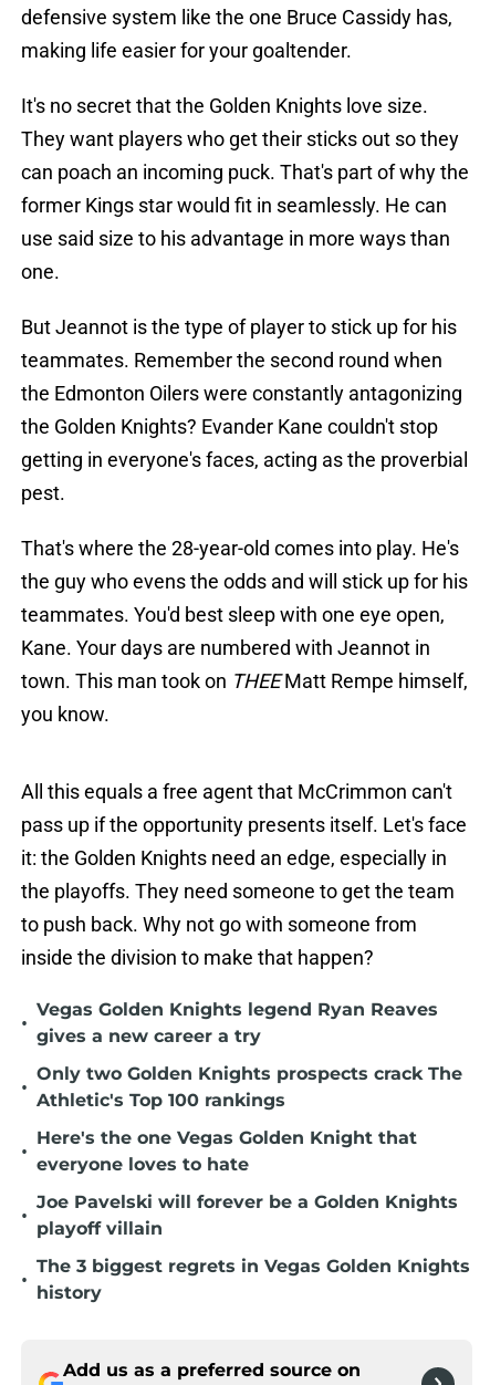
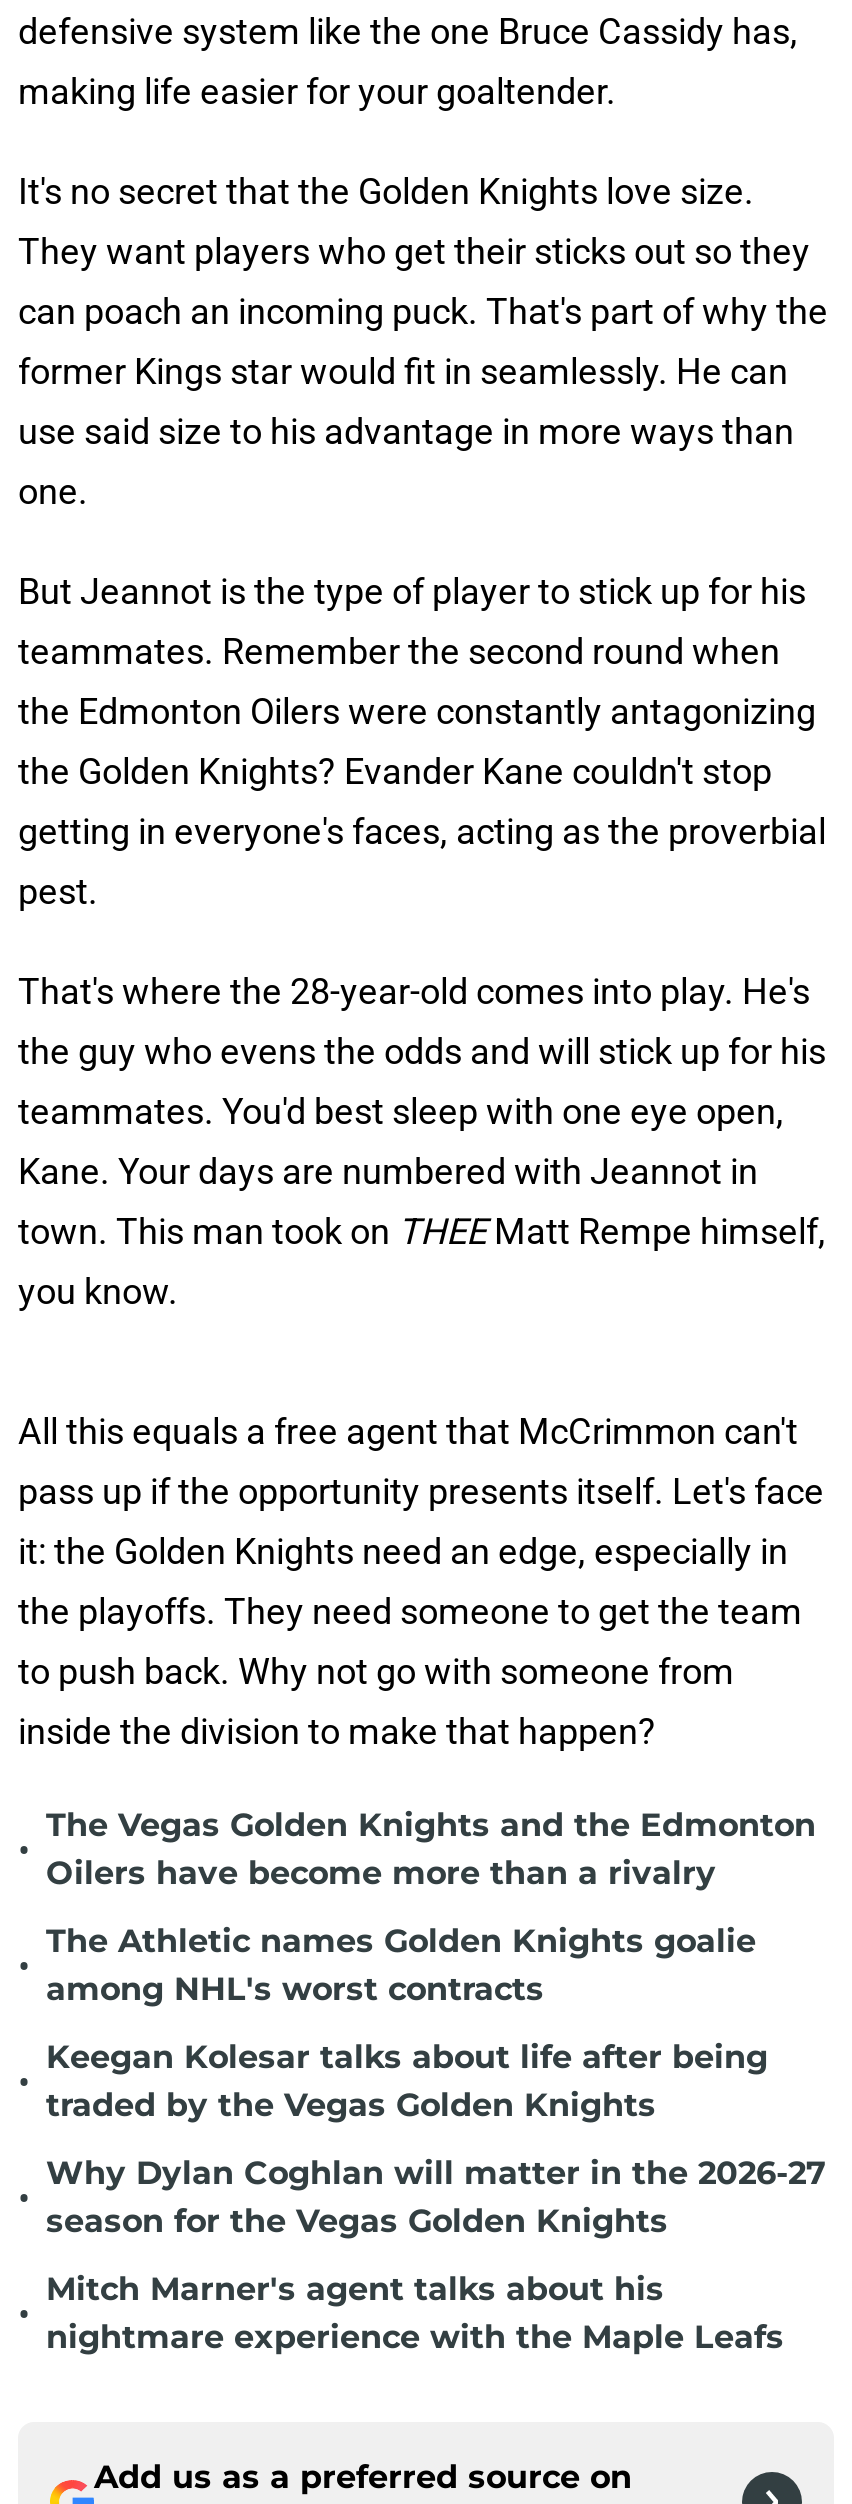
- Vegas Golden Knights legend Ryan Reaves
- gives a new career a try
+ The Vegas Golden Knights and the Edmonton
+ Oilers have become more than a rivalry

- Only two Golden Knights prospects crack The
- Athletic's Top 100 rankings
+ The Athletic names Golden Knights goalie
+ among NHL's worst contracts

- Here's the one Vegas Golden Knight that
- everyone loves to hate
+ Keegan Kolesar talks about life after being
+ traded by the Vegas Golden Knights

- Joe Pavelski will forever be a Golden Knights
- playoff villain
+ Why Dylan Coghlan will matter in the 2026-27
+ season for the Vegas Golden Knights

- The 3 biggest regrets in Vegas Golden Knights
- history
+ Mitch Marner's agent talks about his
+ nightmare experience with the Maple Leafs
